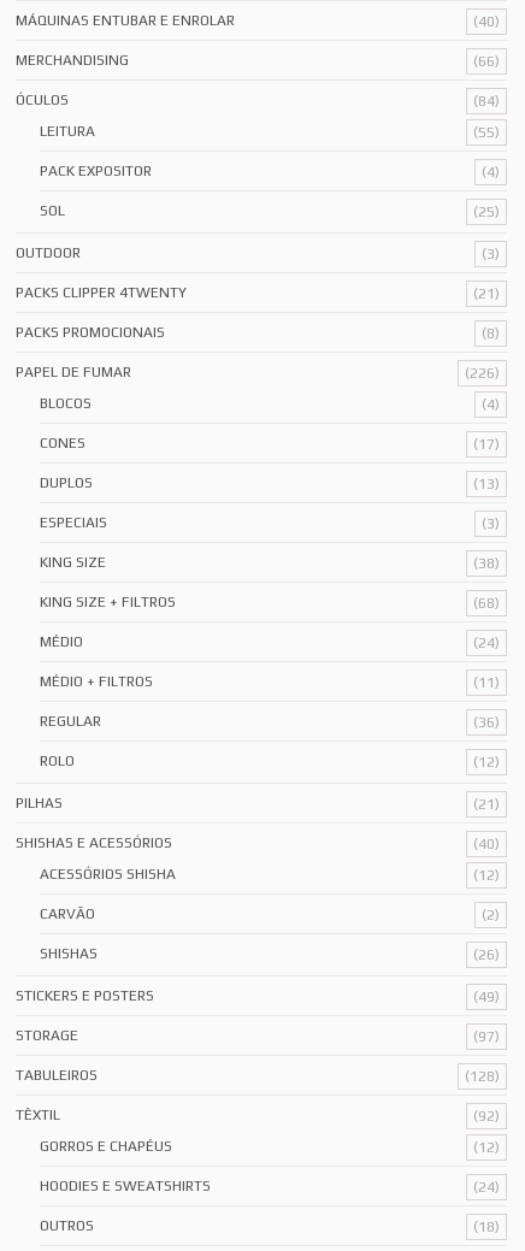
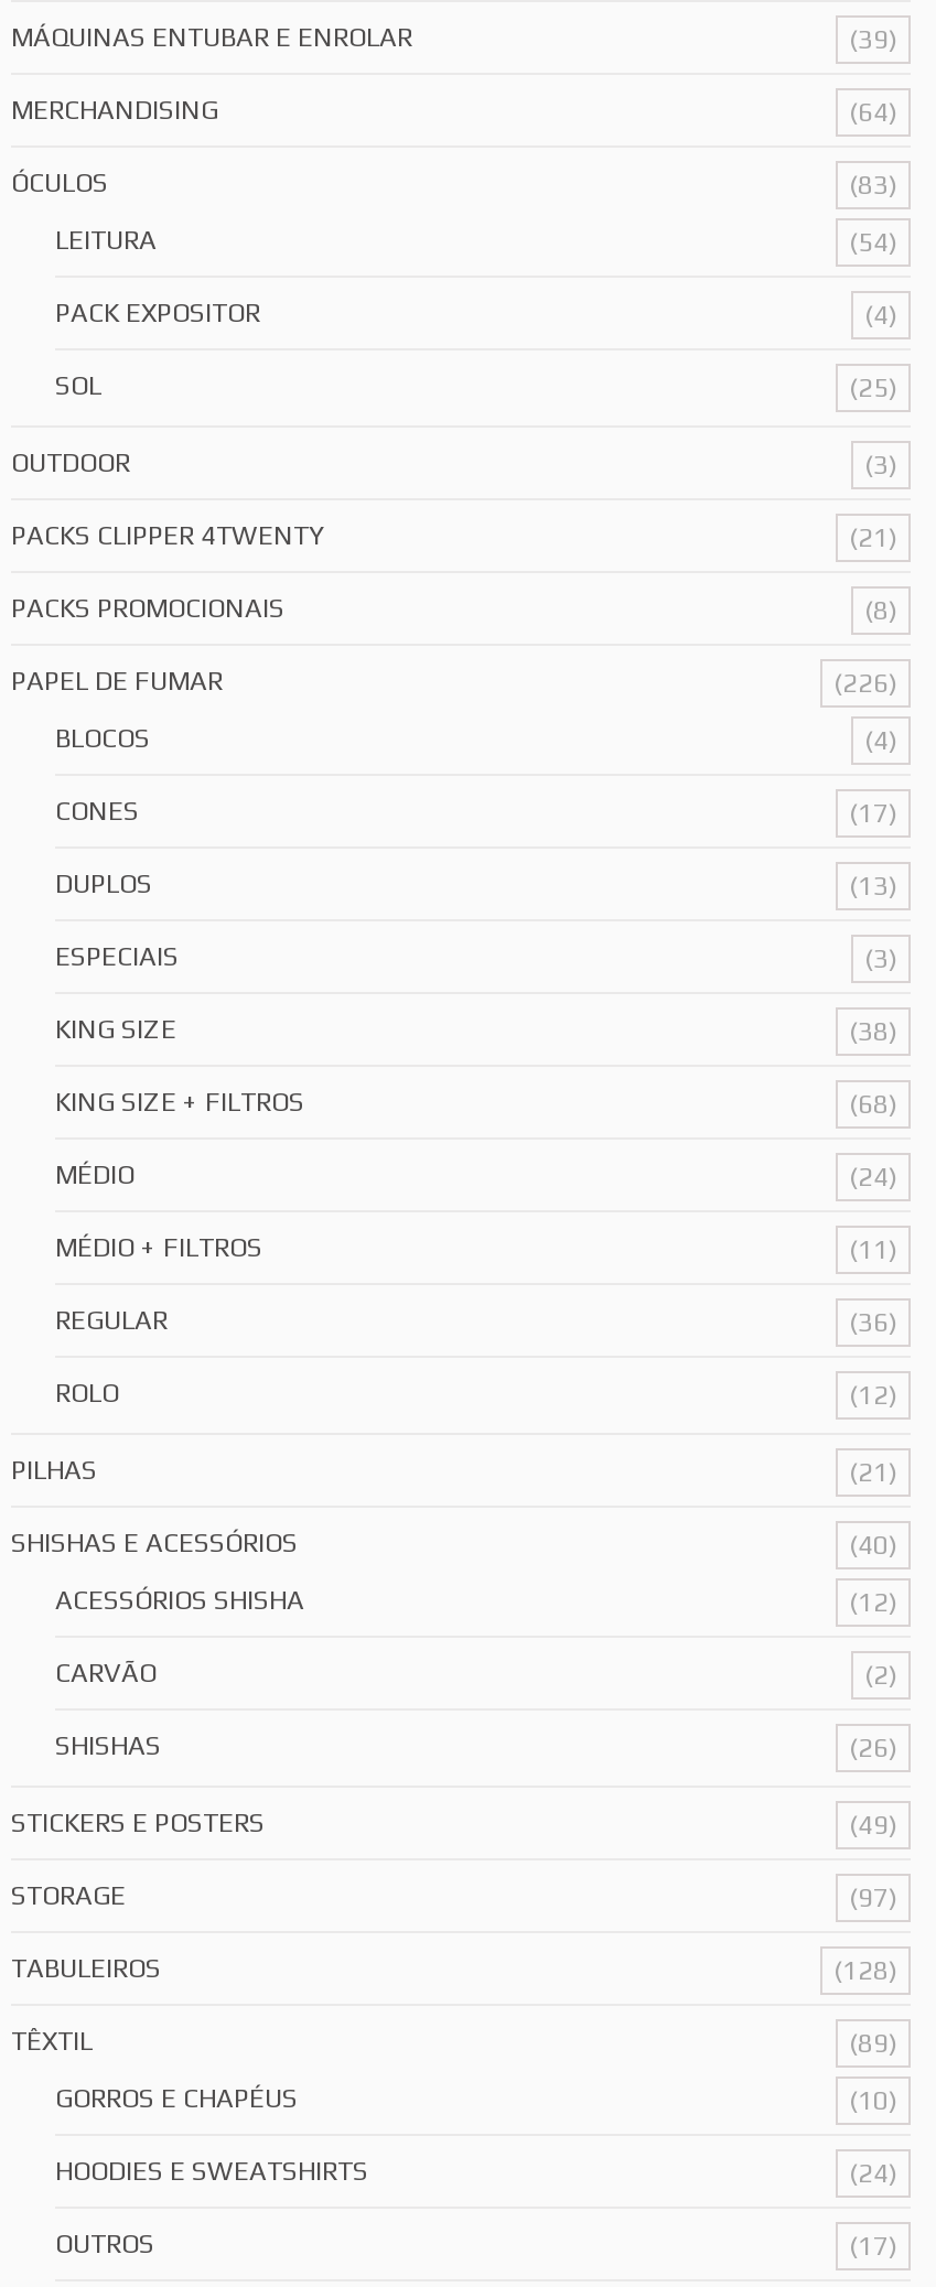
- (40)
+ (39)

- (66)
+ (64)

- (84)
+ (83)

- (55)
+ (54)

- (92)
+ (89)

- (12)
+ (10)

- (18)
+ (17)
